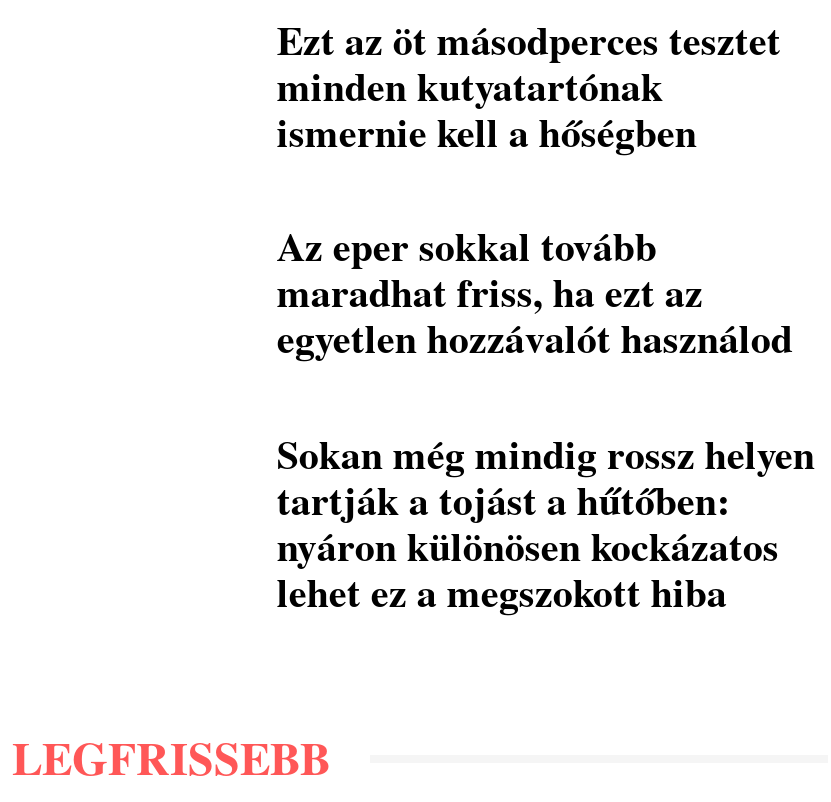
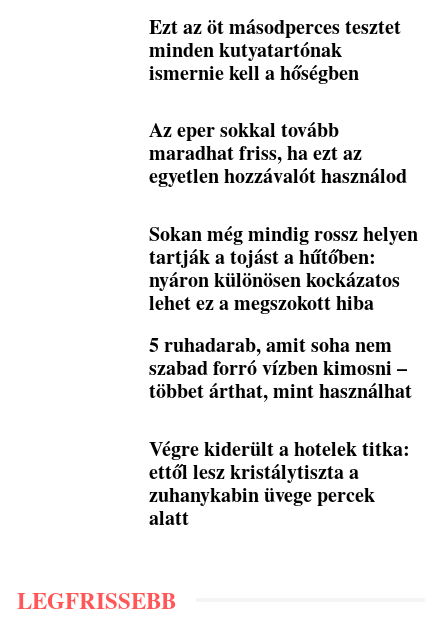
+ 5 ruhadarab, amit soha nem
+ szabad forró vízben kimosni –
+ többet árthat, mint használhat
+ Végre kiderült a hotelek titka:
+ ettől lesz kristálytiszta a
+ zuhanykabin üvege percek
+ alatt
